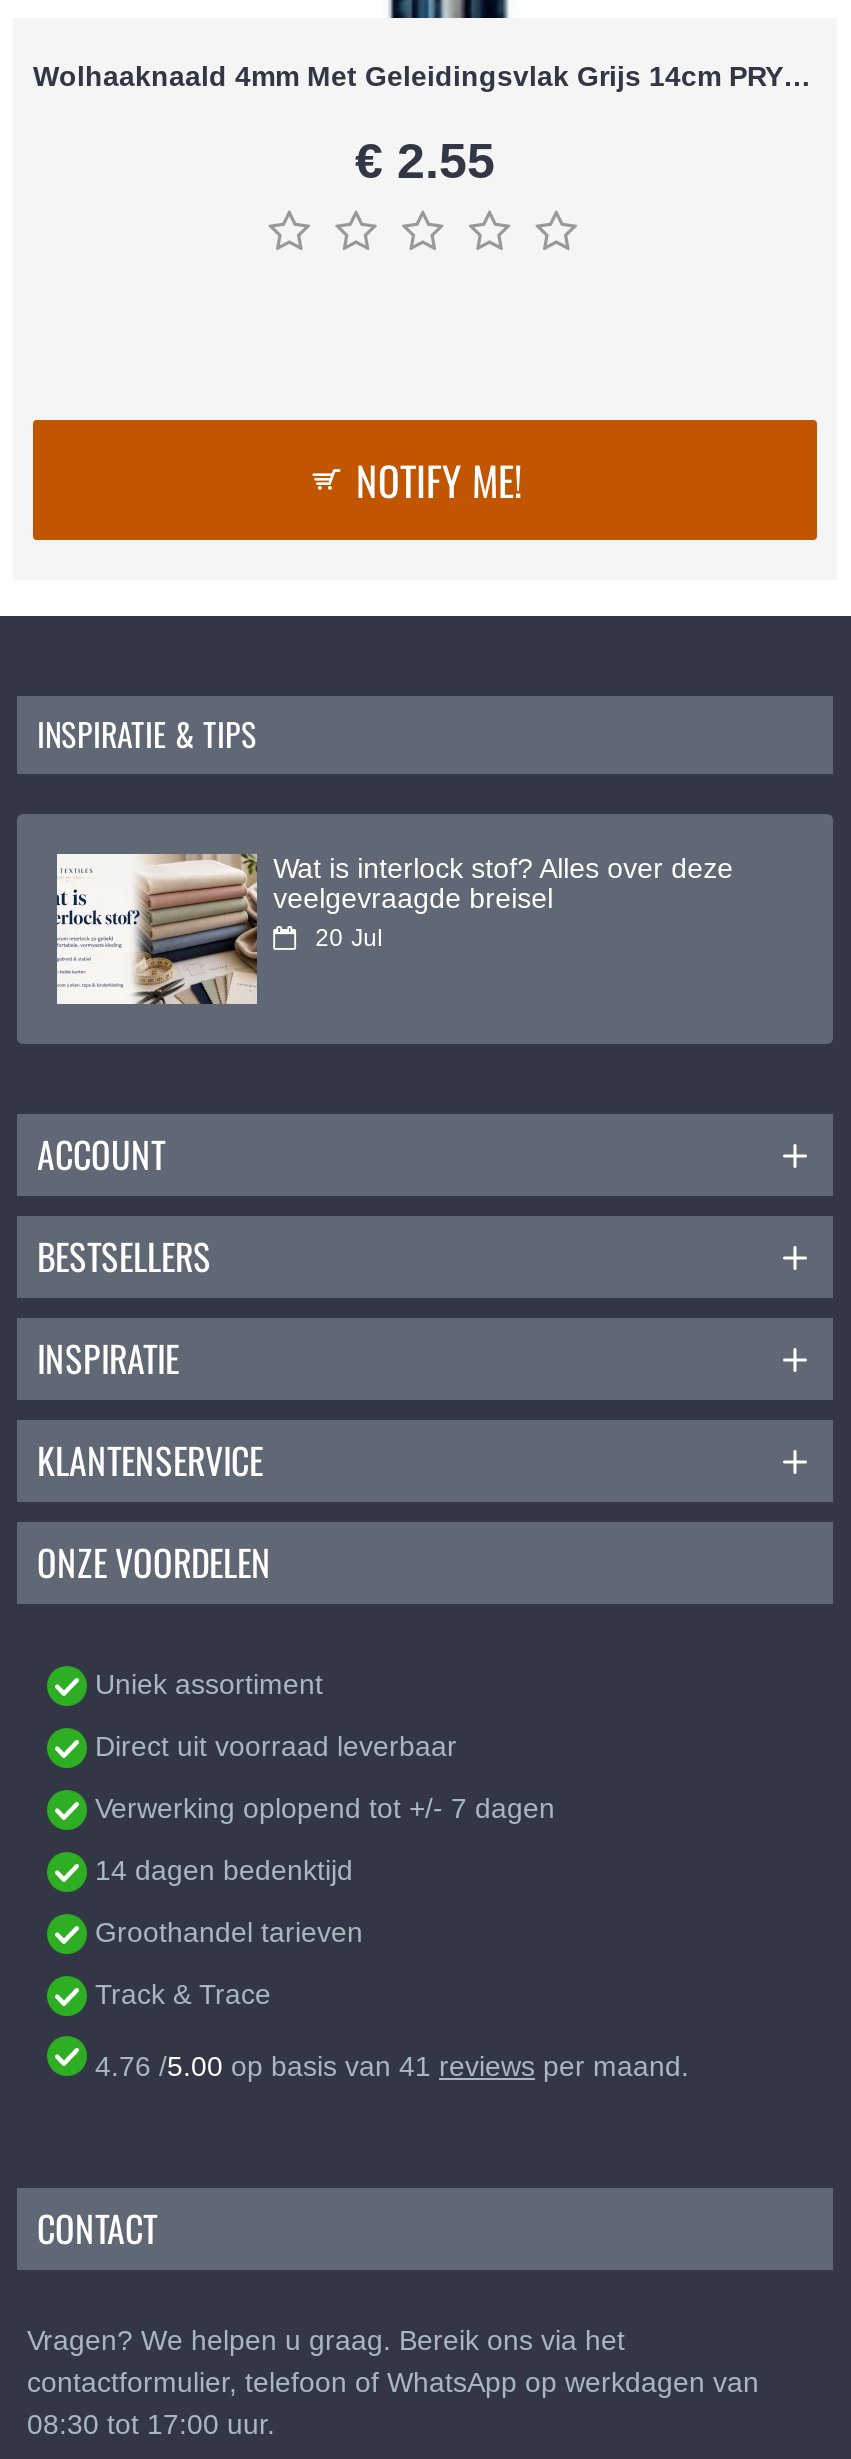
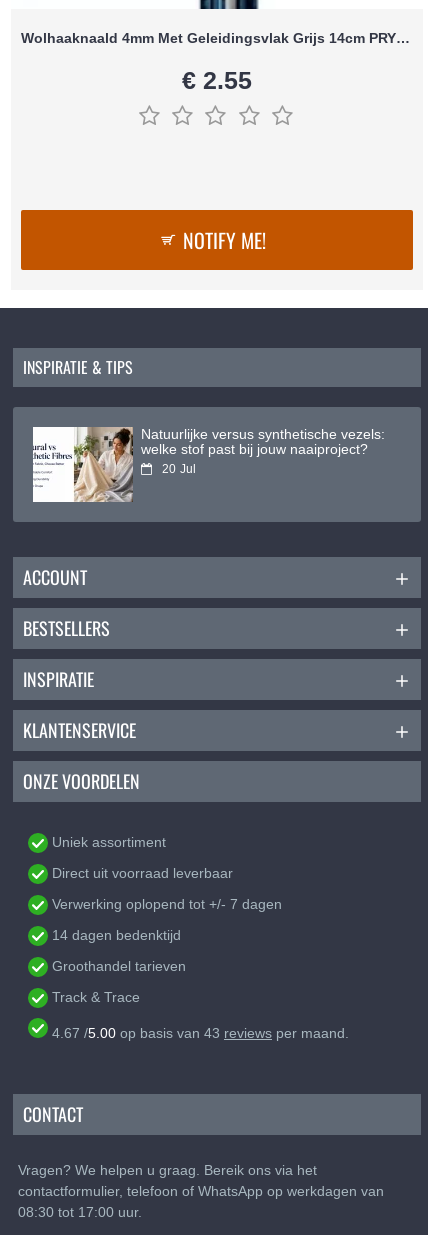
- [image]
- Wat is interlock stof? Alles over deze
- veelgevraagde breisel
+ [image]
+ Natuurlijke versus synthetische vezels:
+ welke stof past bij jouw naaiproject?

- 4.76 /5.00 op basis van 41 reviews per maand.
+ 4.67 /5.00 op basis van 43 reviews per maand.
